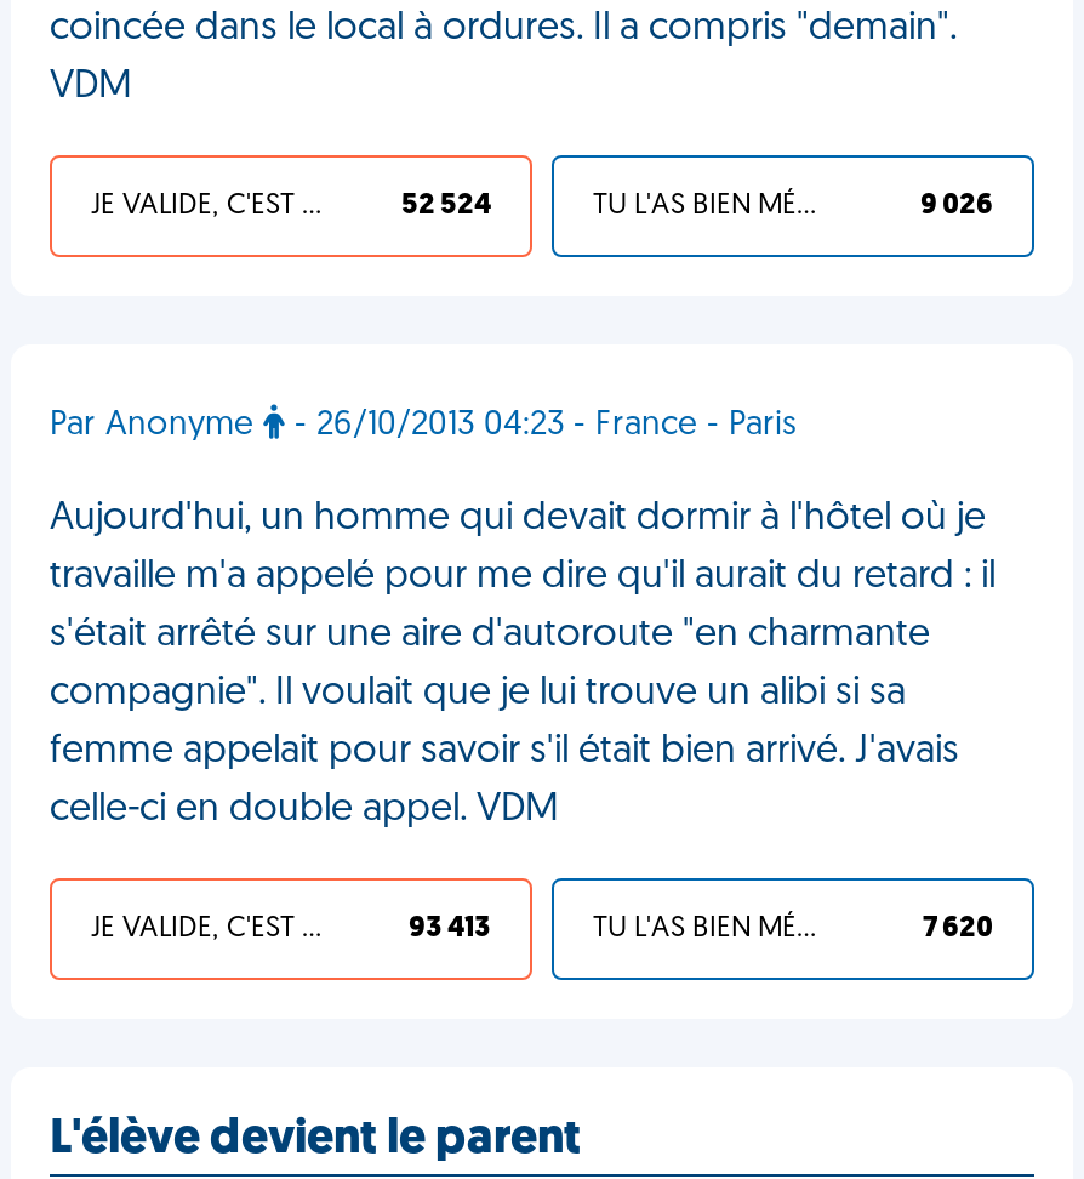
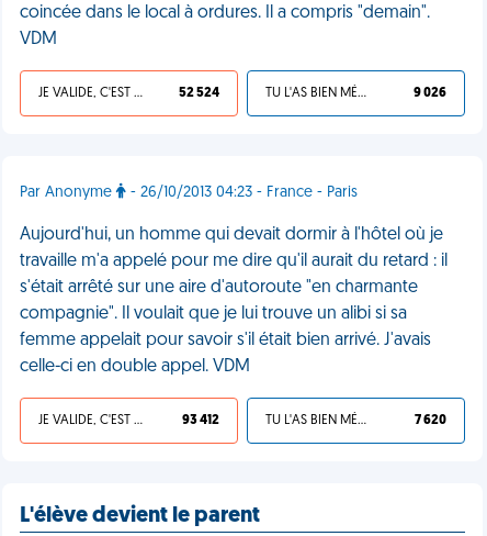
- 93 413
+ 93 412
